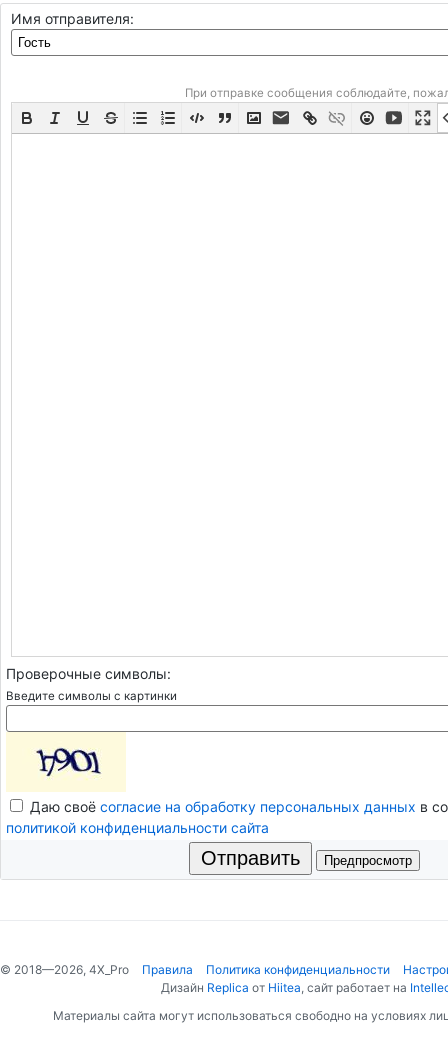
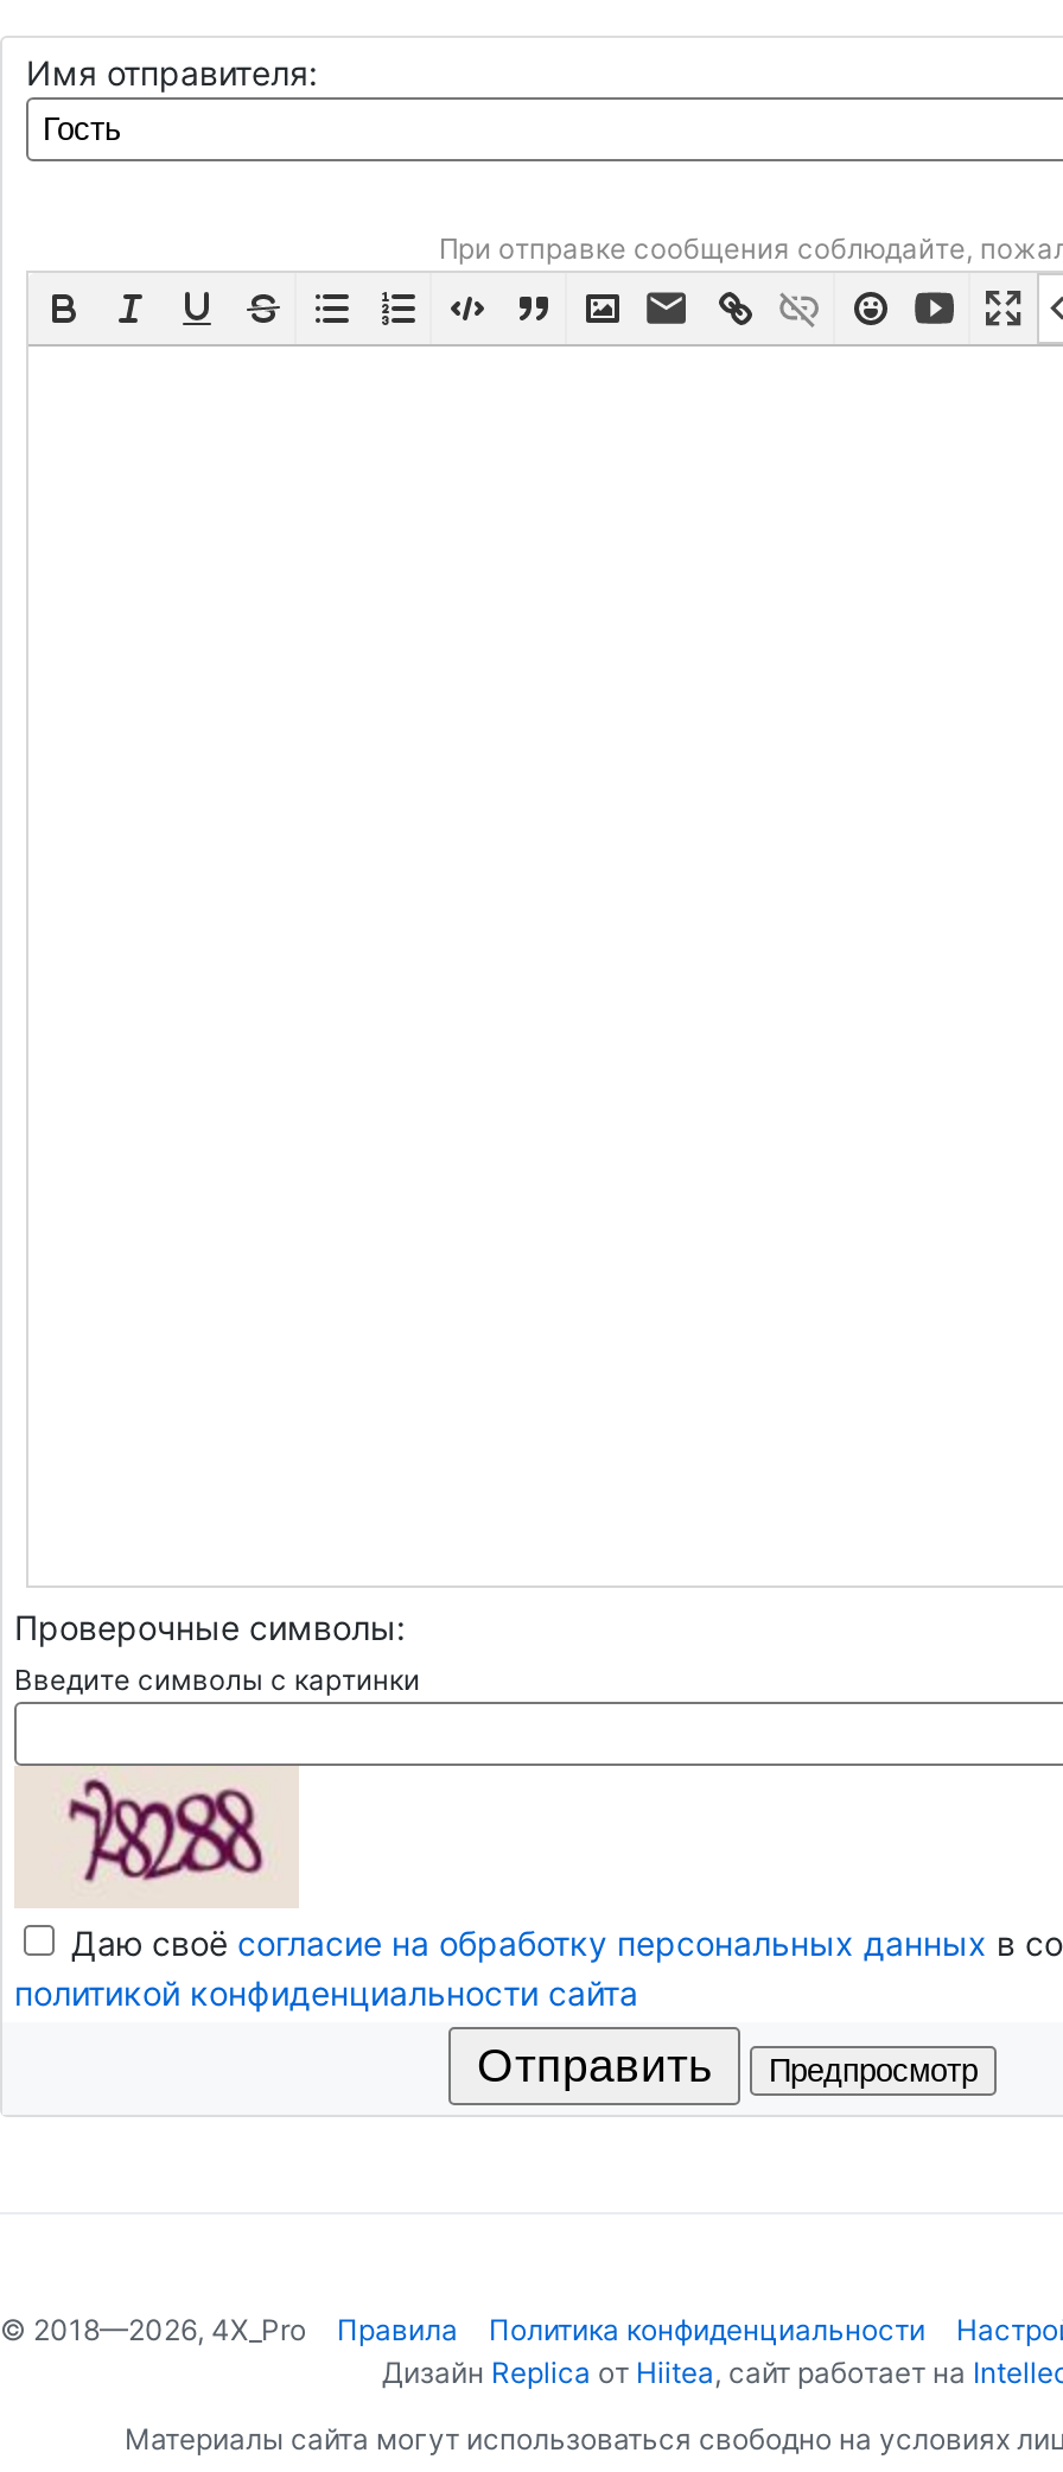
- [image]
+ [image]
